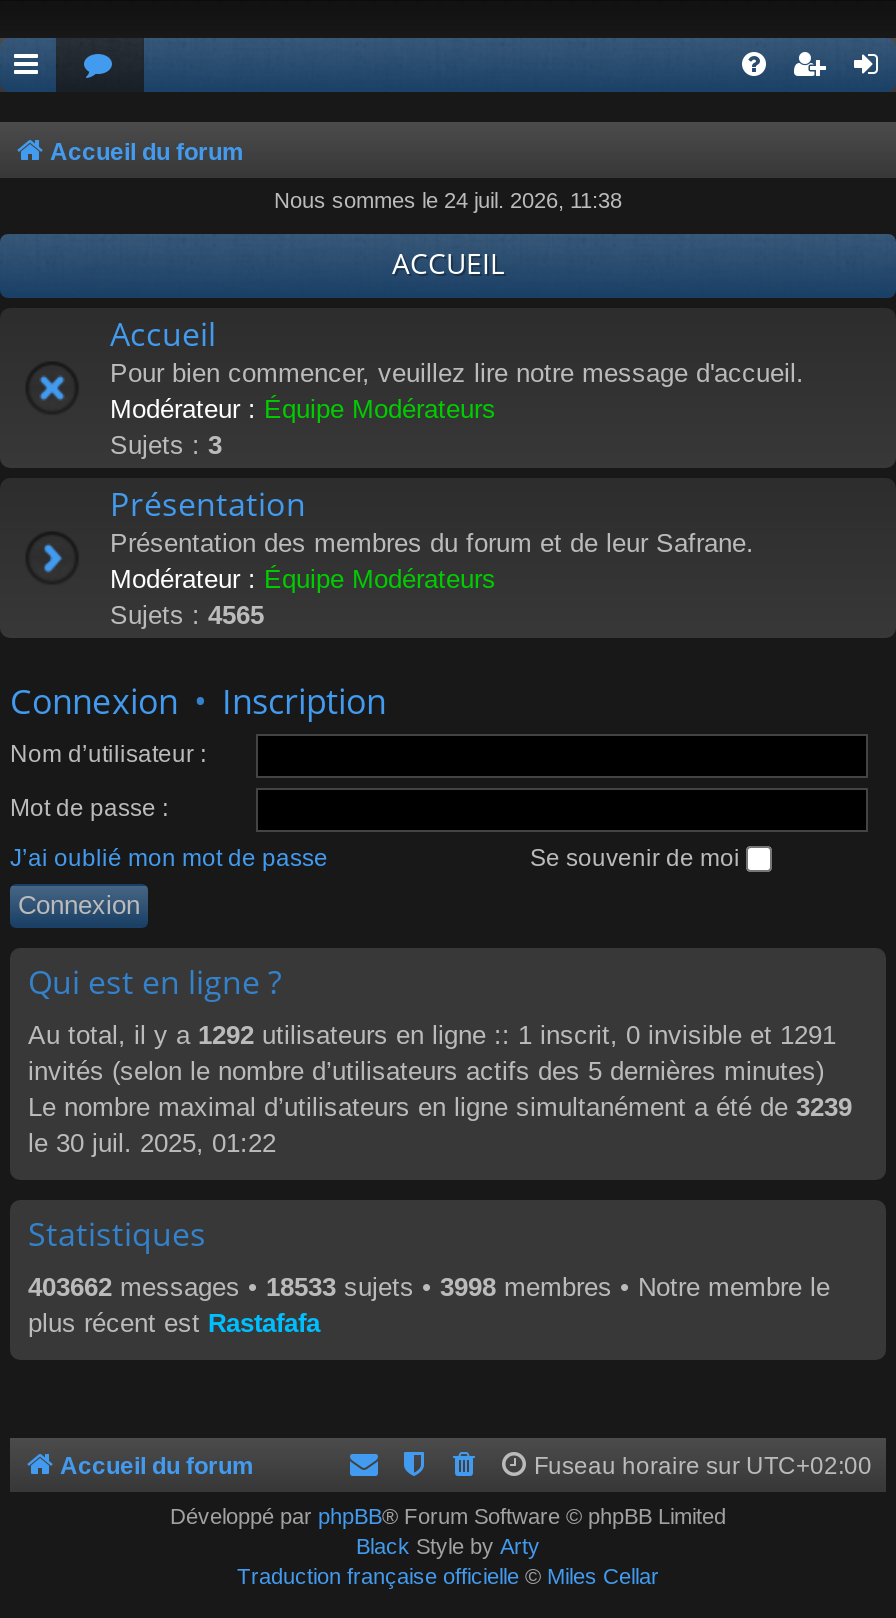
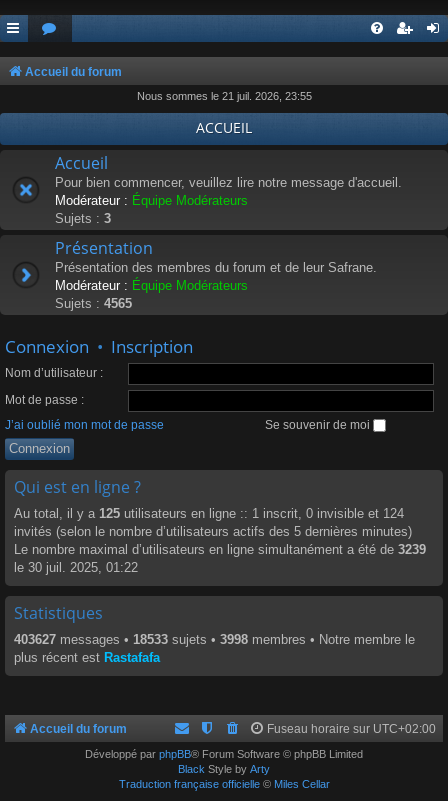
- Nous sommes le 24 juil. 2026, 11:38
+ Nous sommes le 21 juil. 2026, 23:55

- Au total, il y a 1292 utilisateurs en ligne :: 1 inscrit, 0 invisible et 1291
+ Au total, il y a 125 utilisateurs en ligne :: 1 inscrit, 0 invisible et 124

- 403662 messages • 18533 sujets • 3998 membres • Notre membre le
+ 403627 messages • 18533 sujets • 3998 membres • Notre membre le
